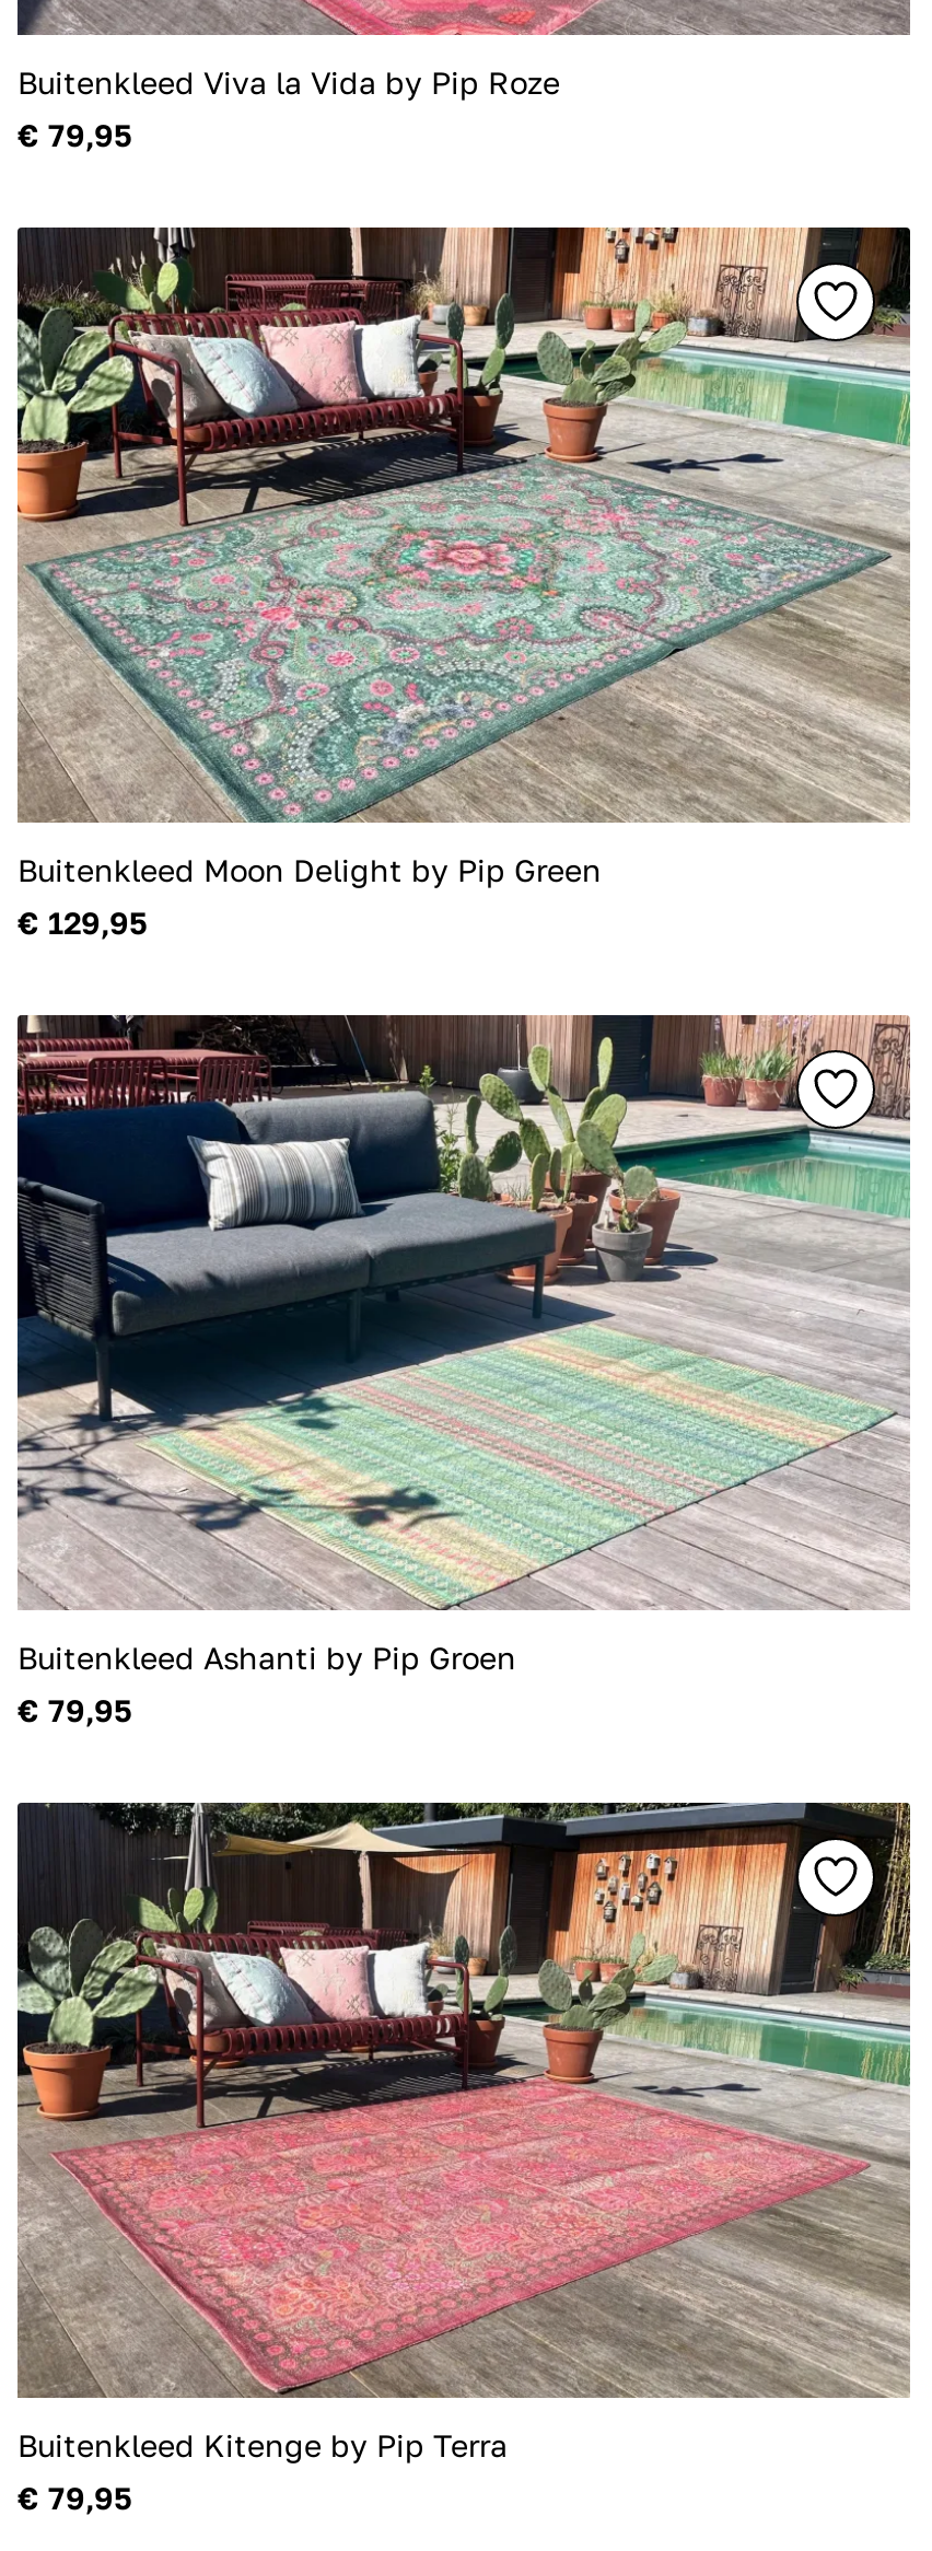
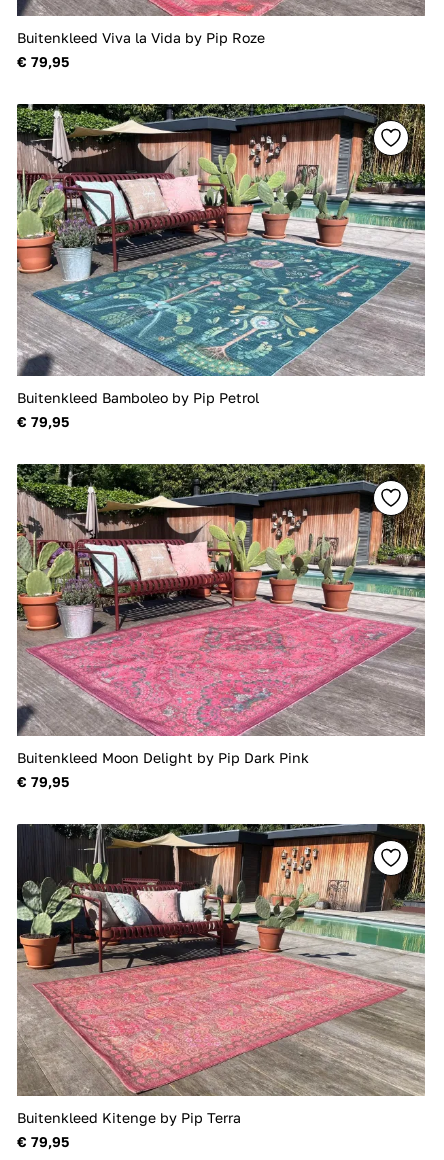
- [image]
- Buitenkleed Moon Delight by Pip Green
- € 129,95
+ [image]
+ Buitenkleed Bamboleo by Pip Petrol
+ € 79,95

- [image]
- Buitenkleed Ashanti by Pip Groen
+ [image]
+ Buitenkleed Moon Delight by Pip Dark Pink
